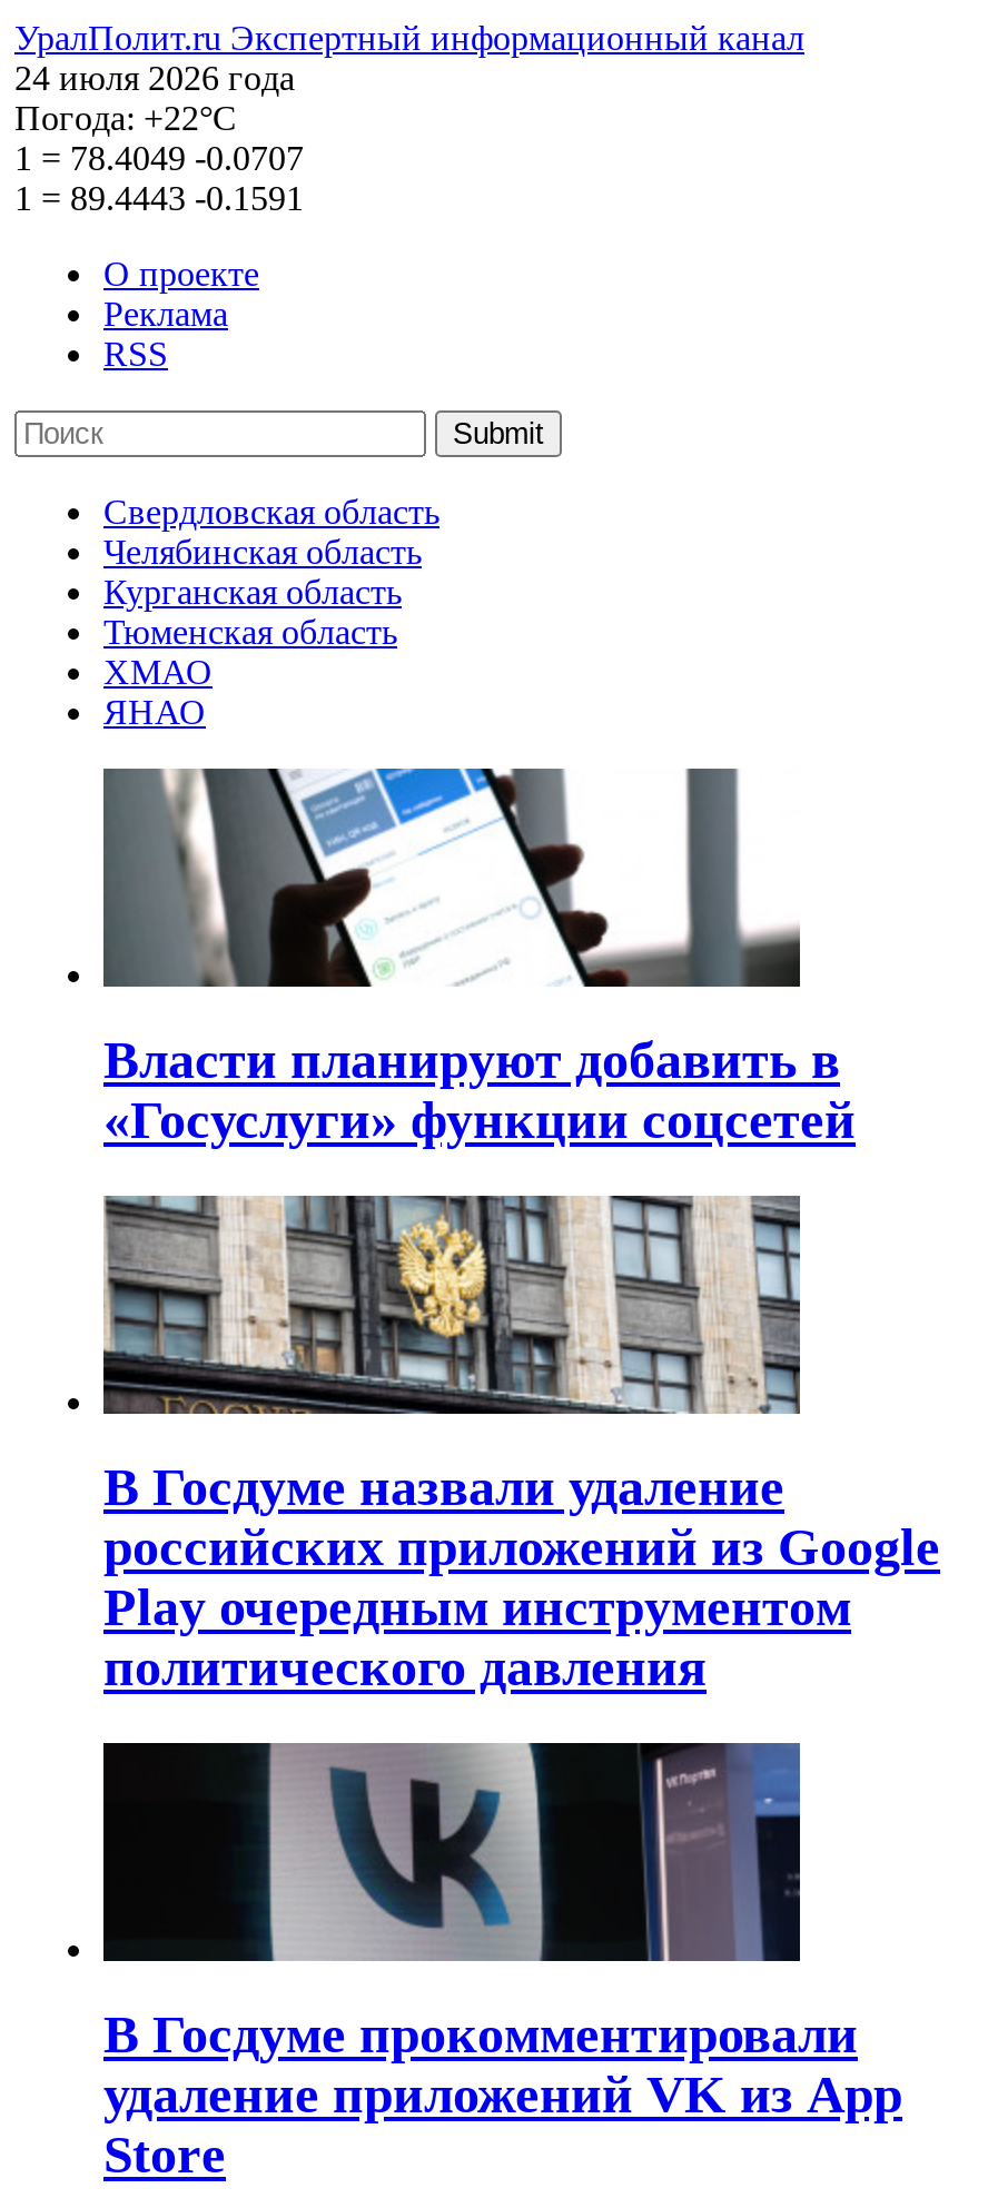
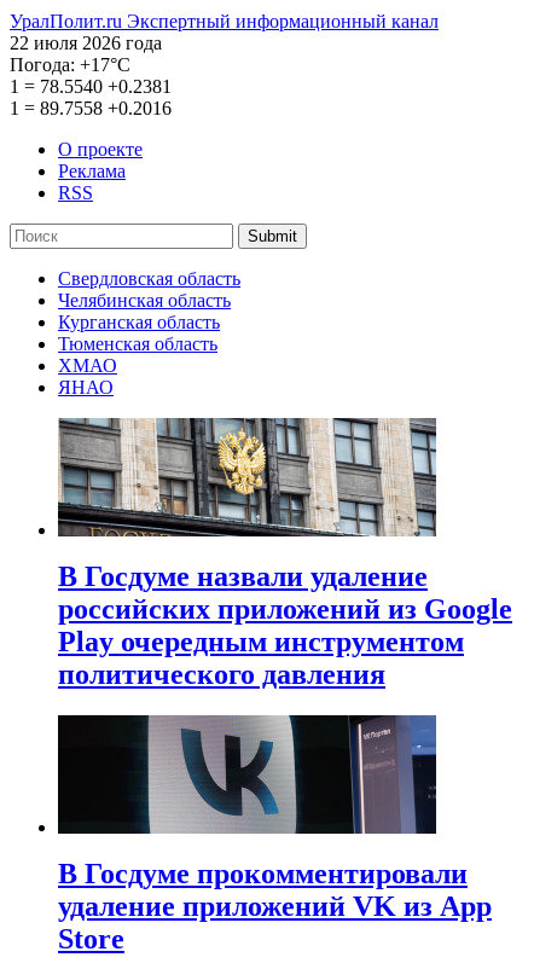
- 24 июля 2026 года
+ 22 июля 2026 года

- Погода: +22°С
+ Погода: +17°С

- 1 = 78.4049 -0.0707
+ 1 = 78.5540 +0.2381

- 1 = 89.4443 -0.1591
+ 1 = 89.7558 +0.2016

- [image]
- Власти планируют добавить в
- «Госуслуги» функции соцсетей
